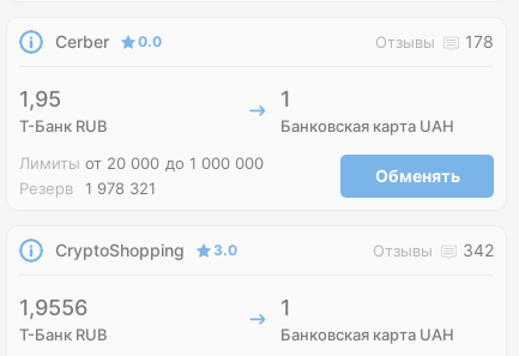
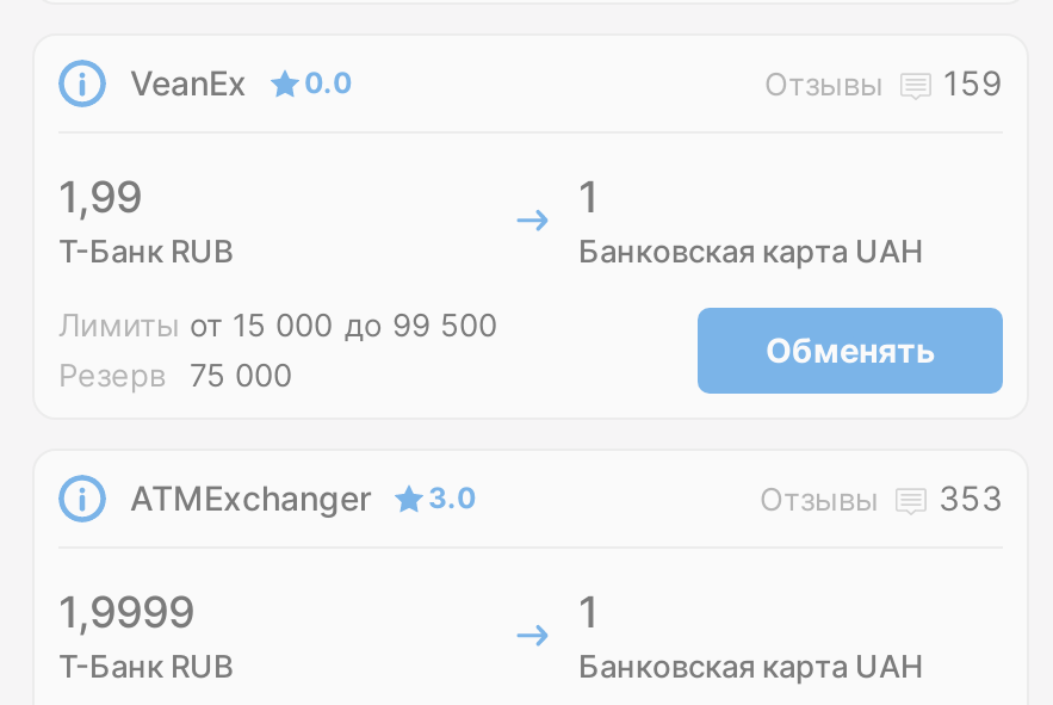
- Cerber
+ VeanEx

- Отзывы 178
+ Отзывы 159

- 1,95
+ 1,99

- Лимиты от 20 000 до 1 000 000
+ Лимиты от 15 000 до 99 500

- Резерв 1 978 321
+ Резерв 75 000

- CryptoShopping
+ ATMExchanger

- Отзывы 342
+ Отзывы 353

- 1,9556
+ 1,9999
